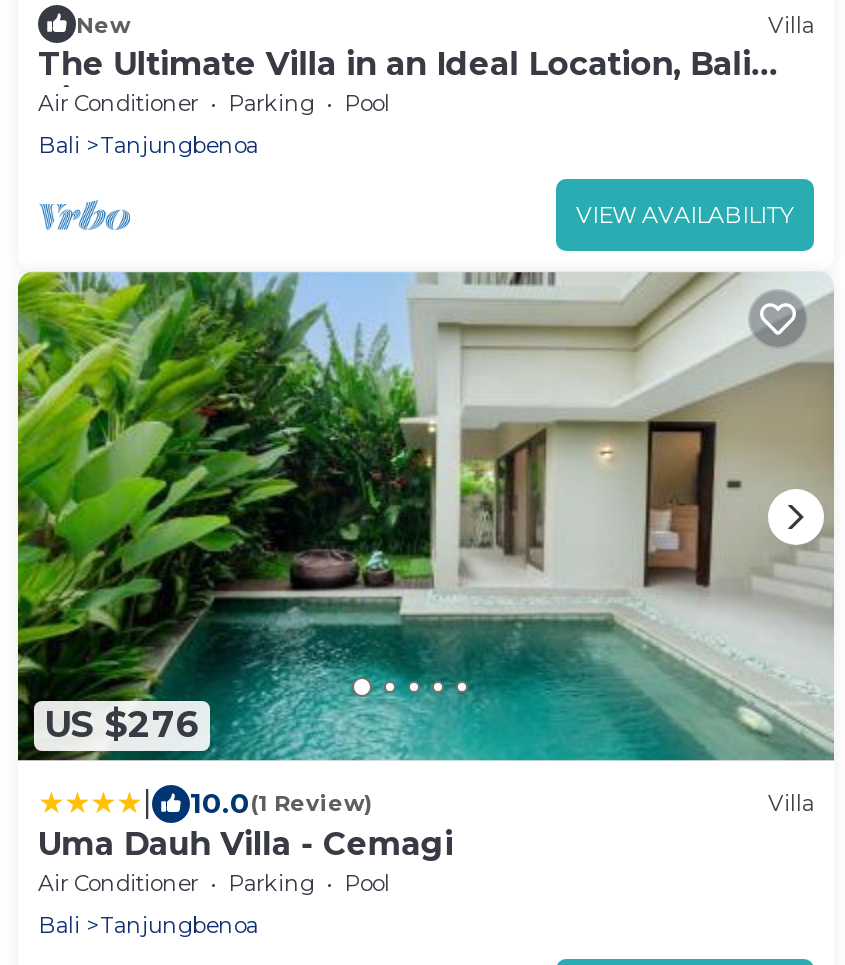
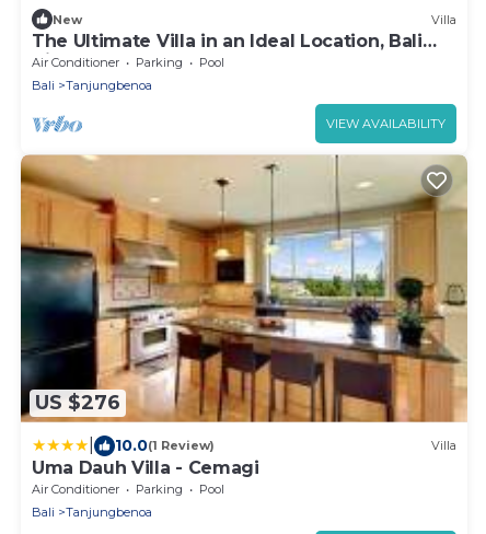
- [image]
+ [image]
